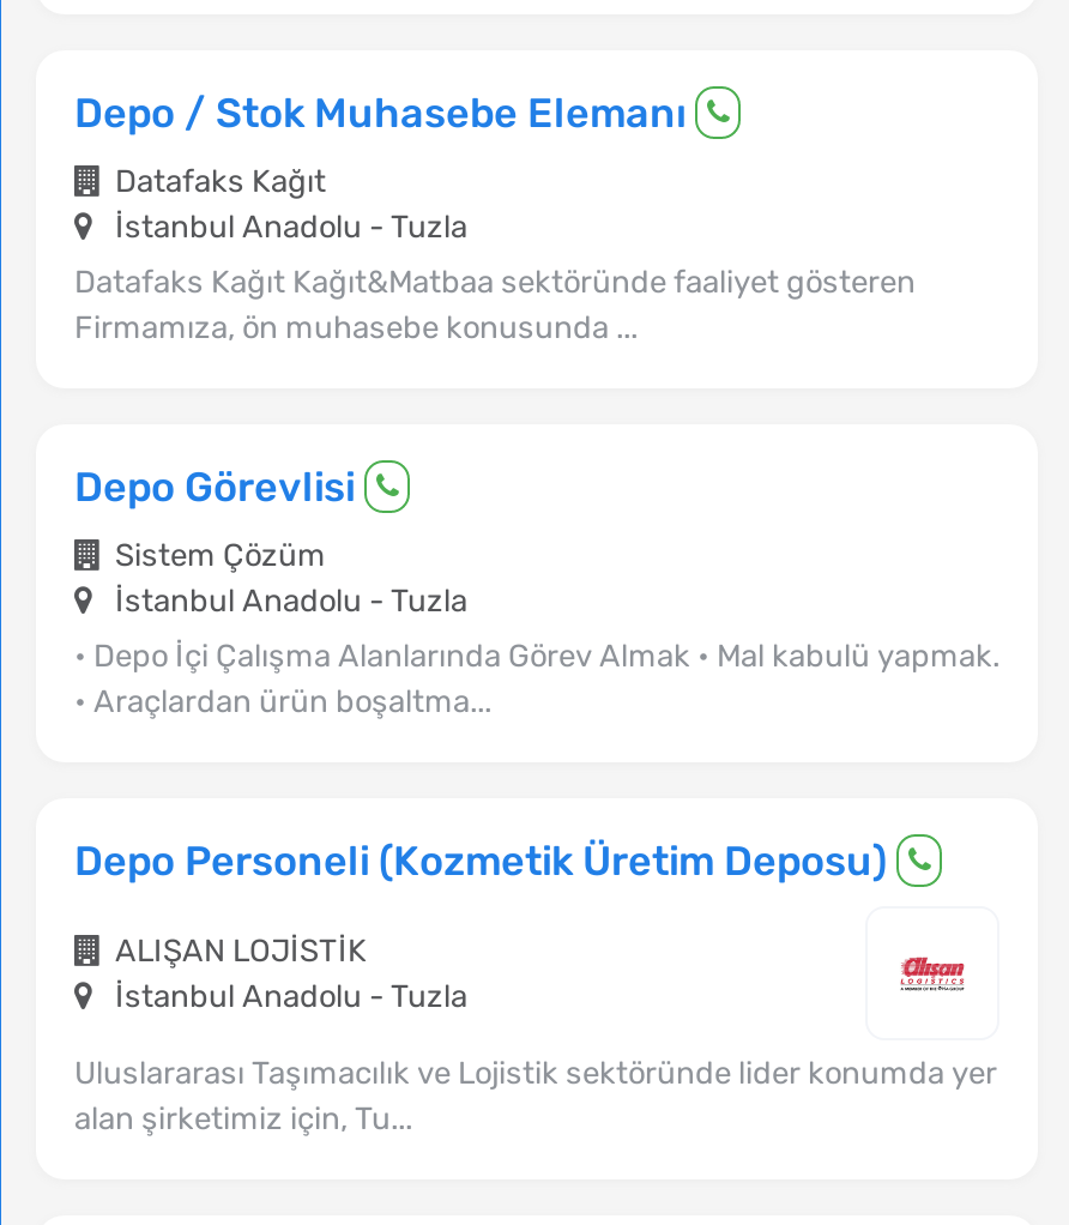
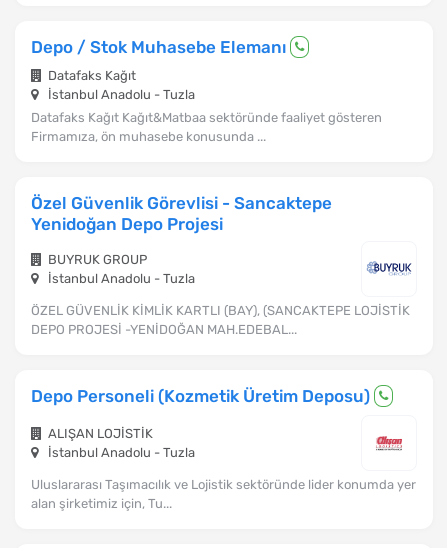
- Depo Görevlisi
+ Özel Güvenlik Görevlisi - Sancaktepe
+ Yenidoğan Depo Projesi

- Sistem Çözüm
+ BUYRUK GROUP

- • Depo İçi Çalışma Alanlarında Görev Almak • Mal kabulü yapmak.
- • Araçlardan ürün boşaltma...
+ ÖZEL GÜVENLİK KİMLİK KARTLI (BAY), (SANCAKTEPE LOJİSTİK
+ DEPO PROJESİ -YENİDOĞAN MAH.EDEBAL...
